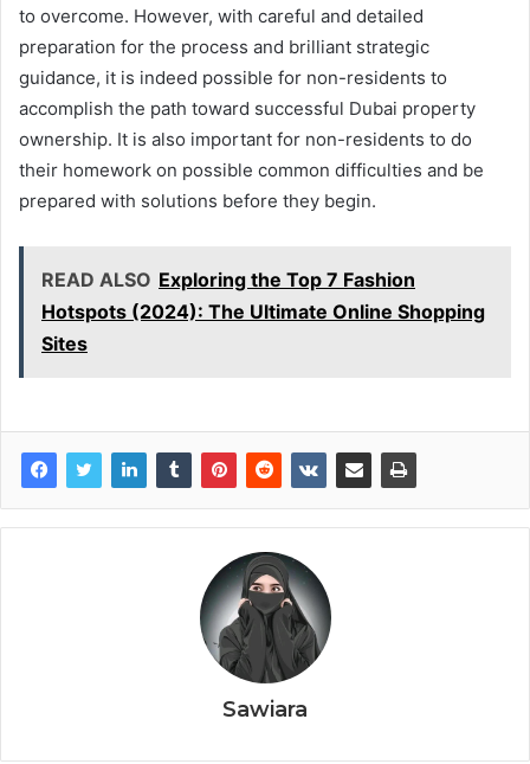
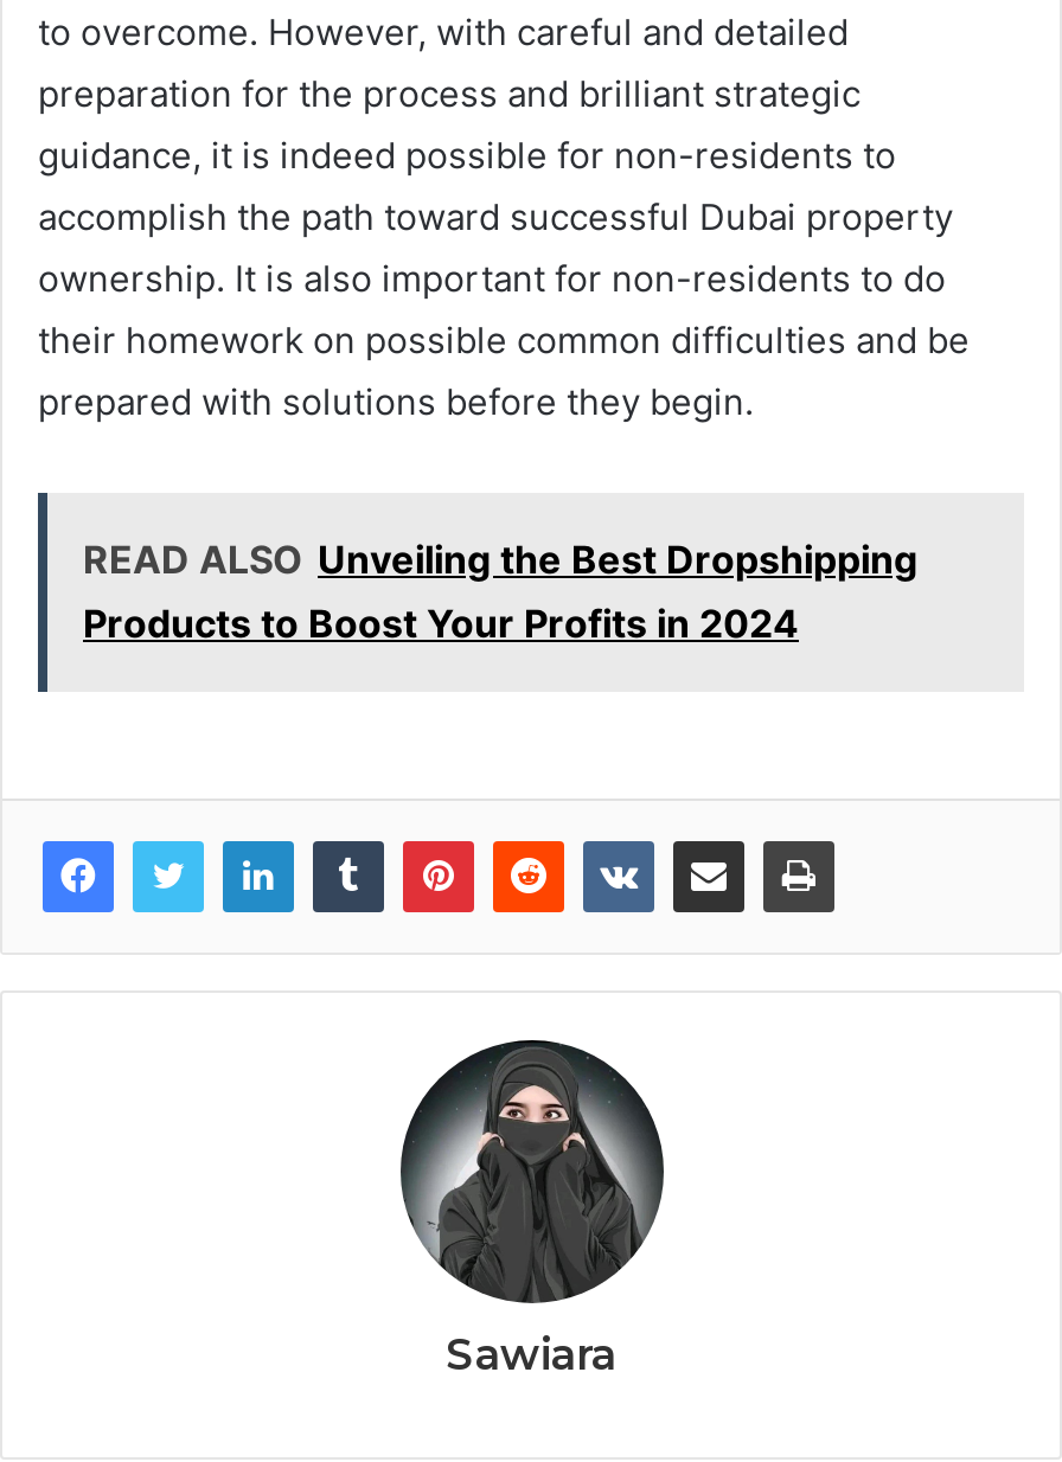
- READ ALSO Exploring the Top 7 Fashion
- Hotspots (2024): The Ultimate Online Shopping
- Sites
+ READ ALSO Unveiling the Best Dropshipping
+ Products to Boost Your Profits in 2024
